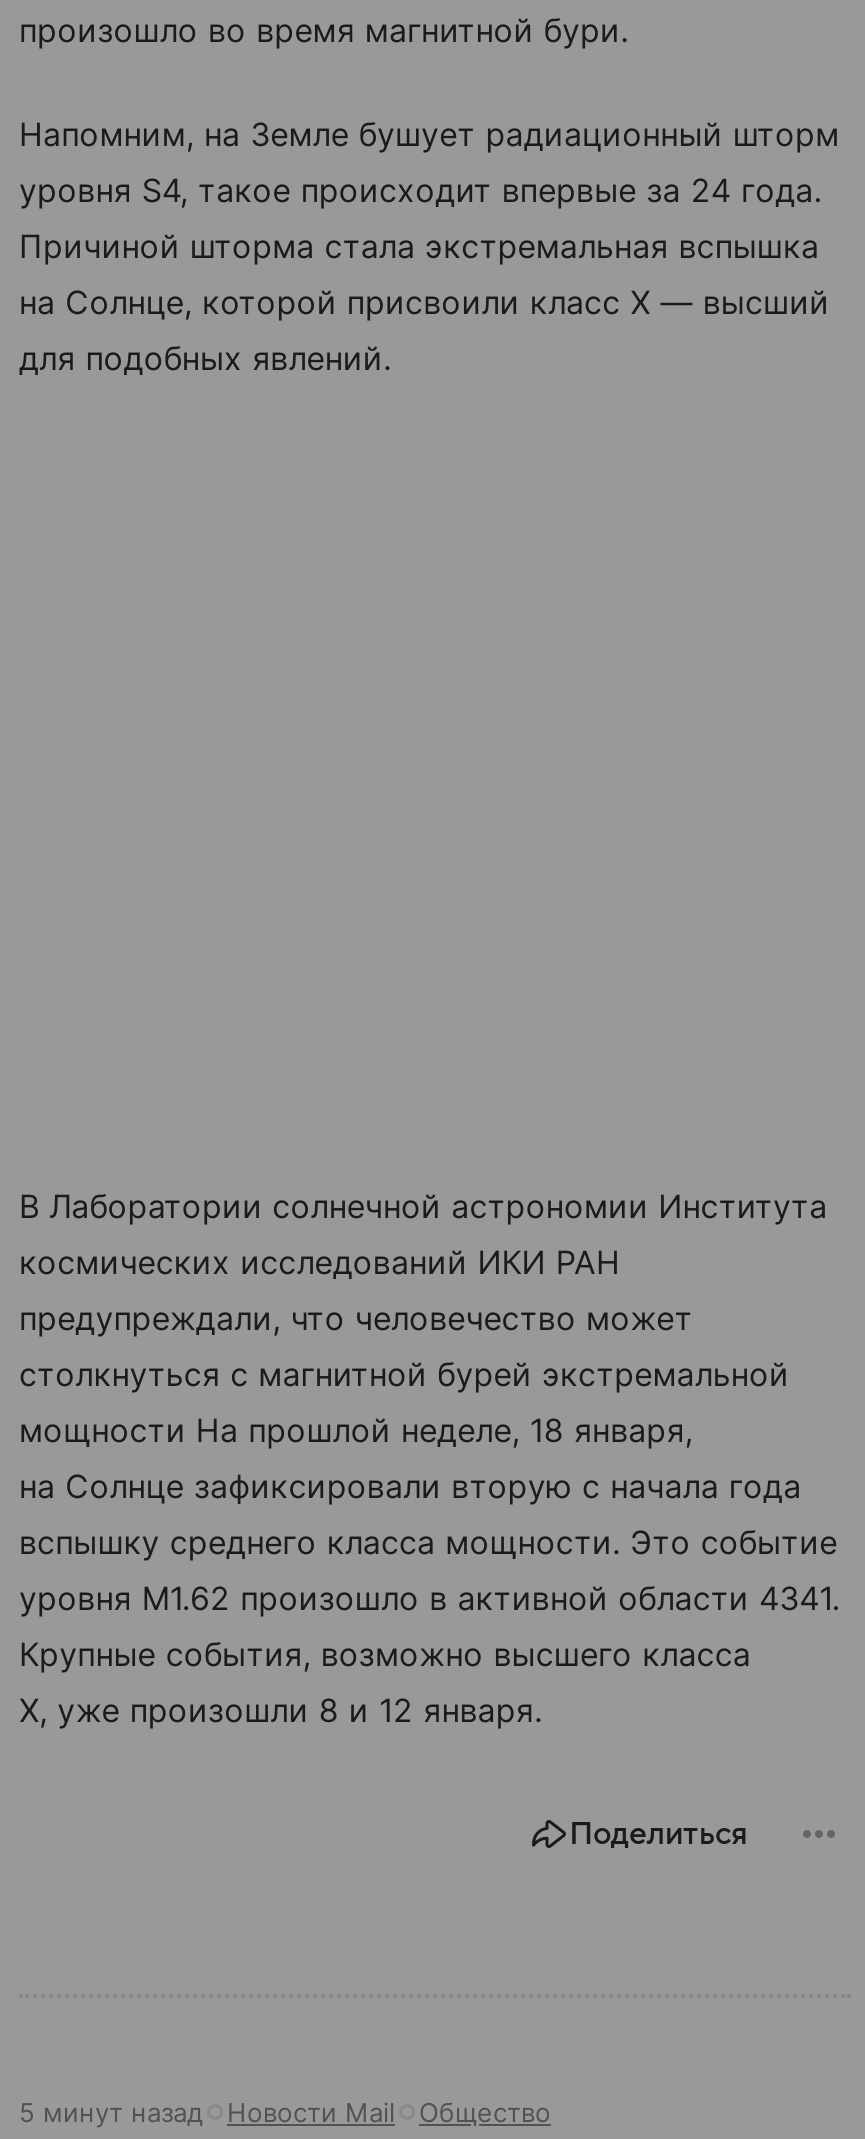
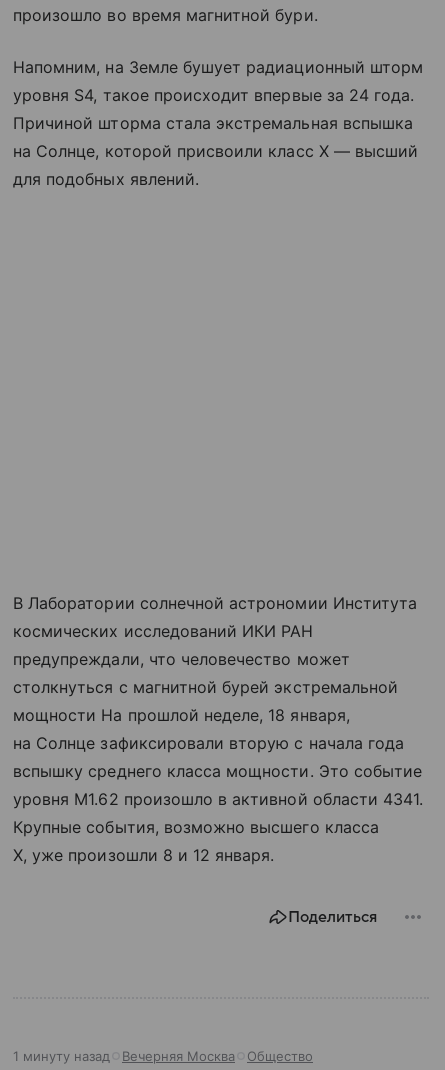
- 5 минут назад
- Новости Mail
+ 1 минуту назад
+ Вечерняя Москва
